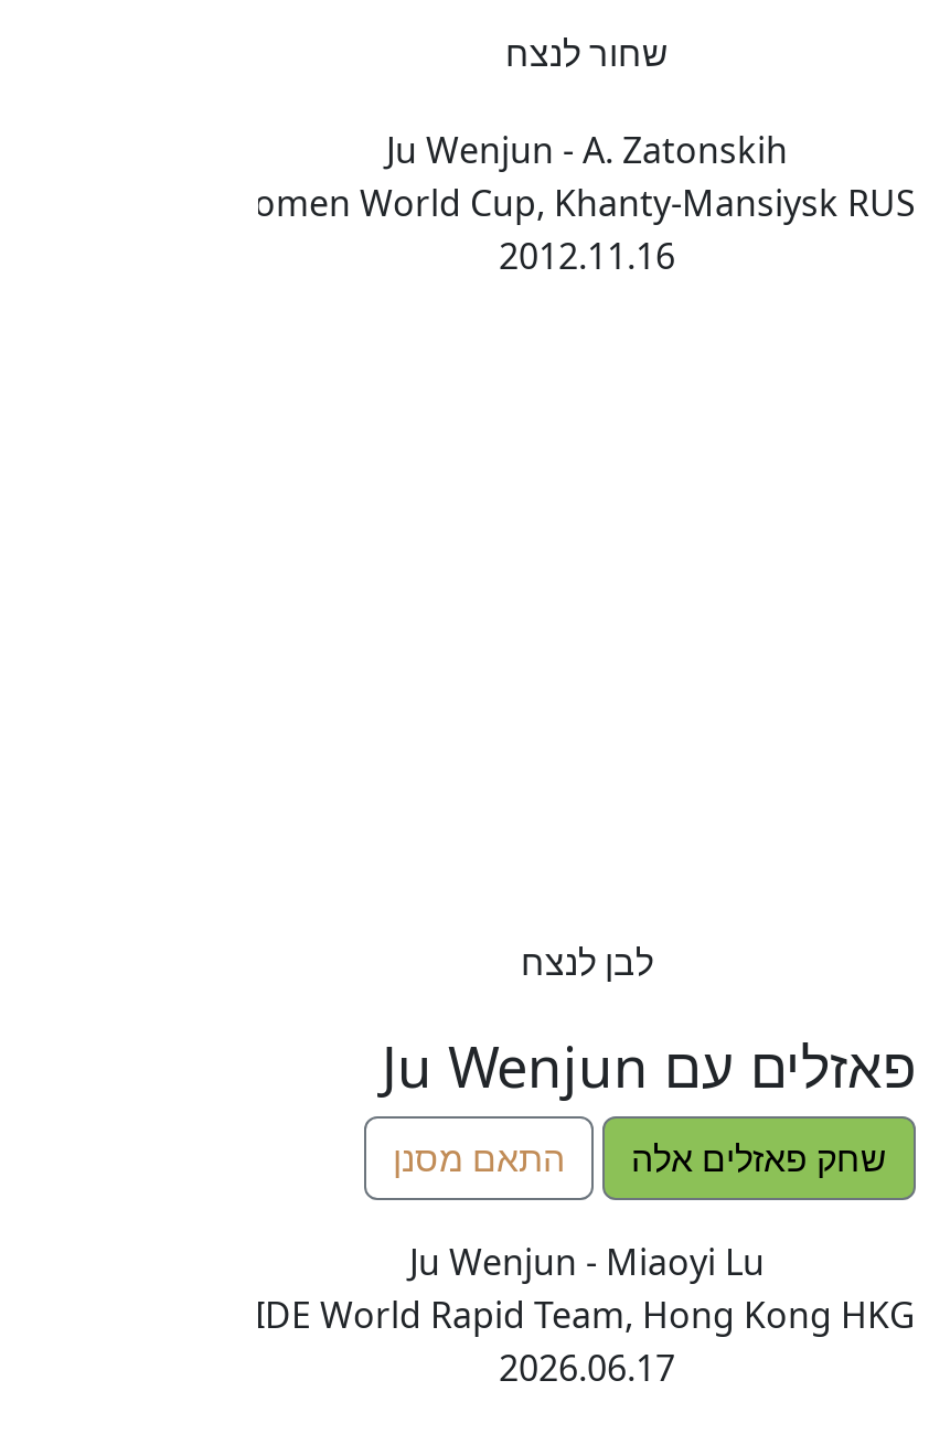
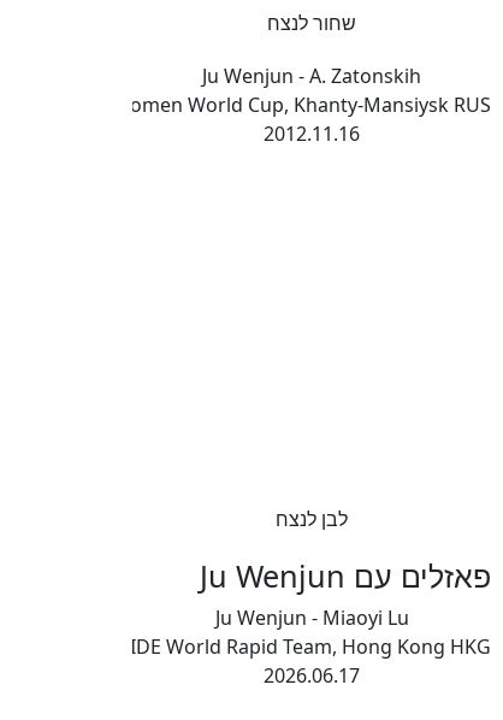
- שחק פאזלים אלה
- התאם מסנן
